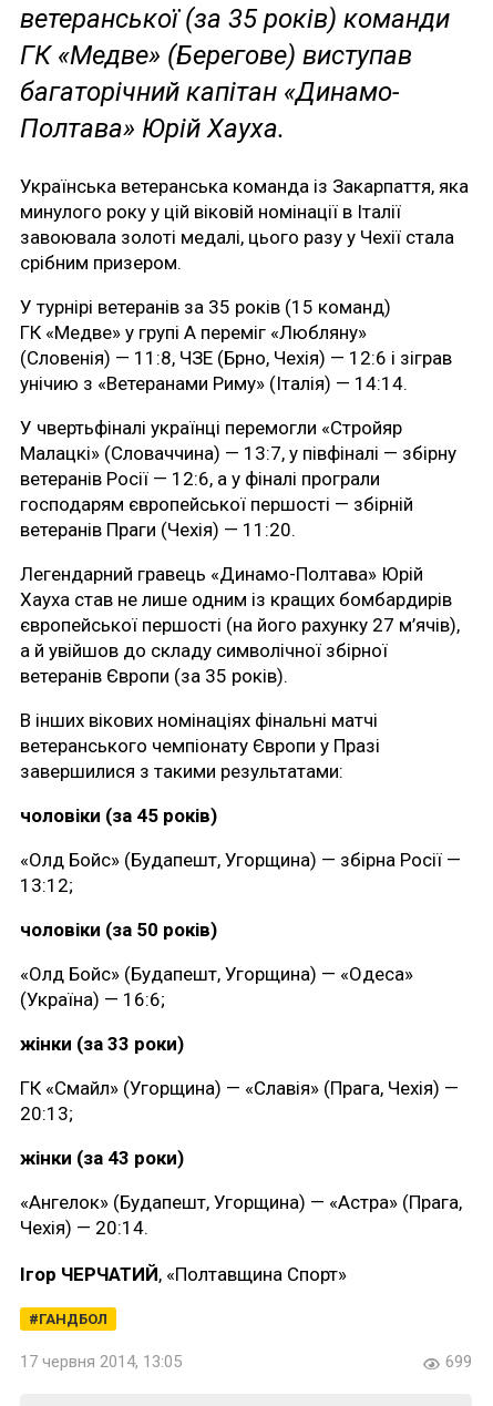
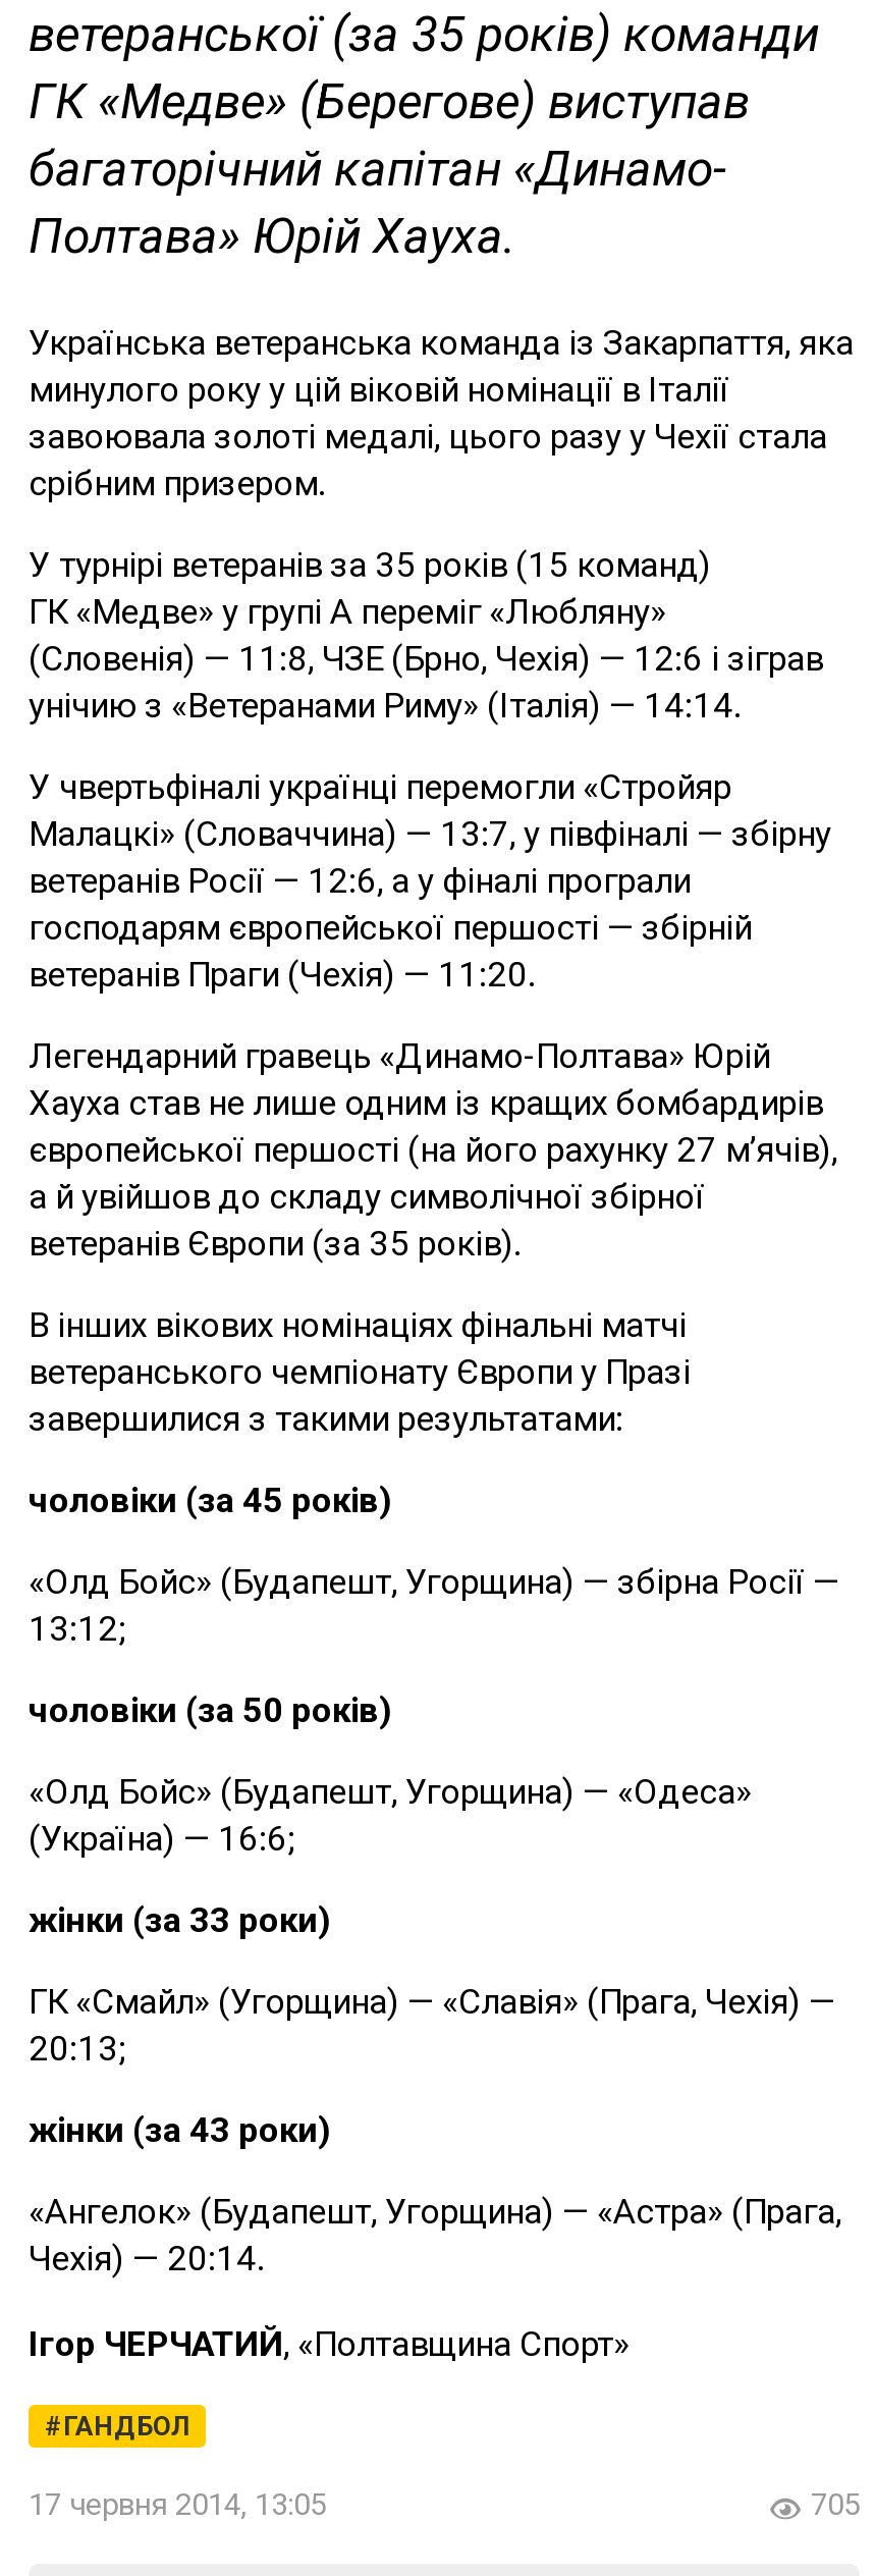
- 699
+ 705
